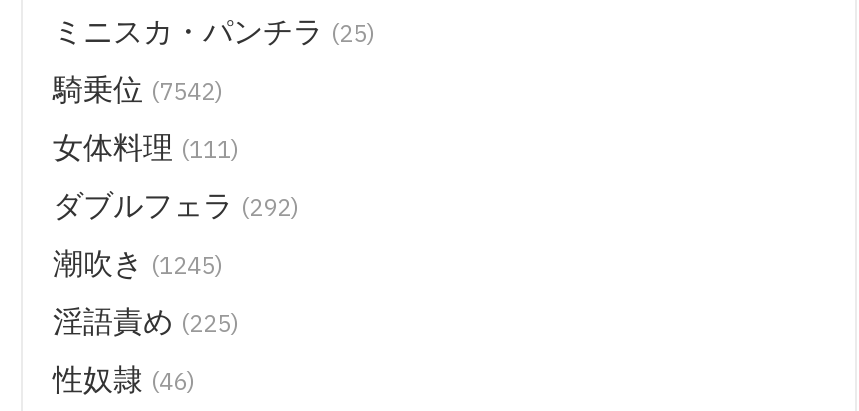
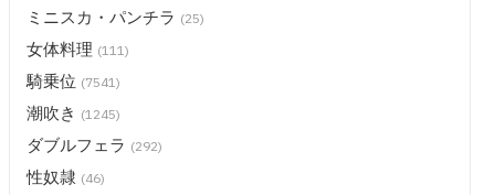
- 騎乗位(7542)

+ 騎乗位(7541)

moved down: ダブルフェラ(292)

- 淫語責め(225)
